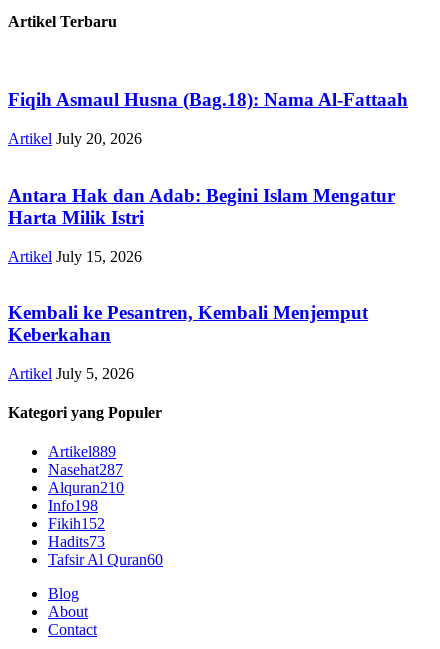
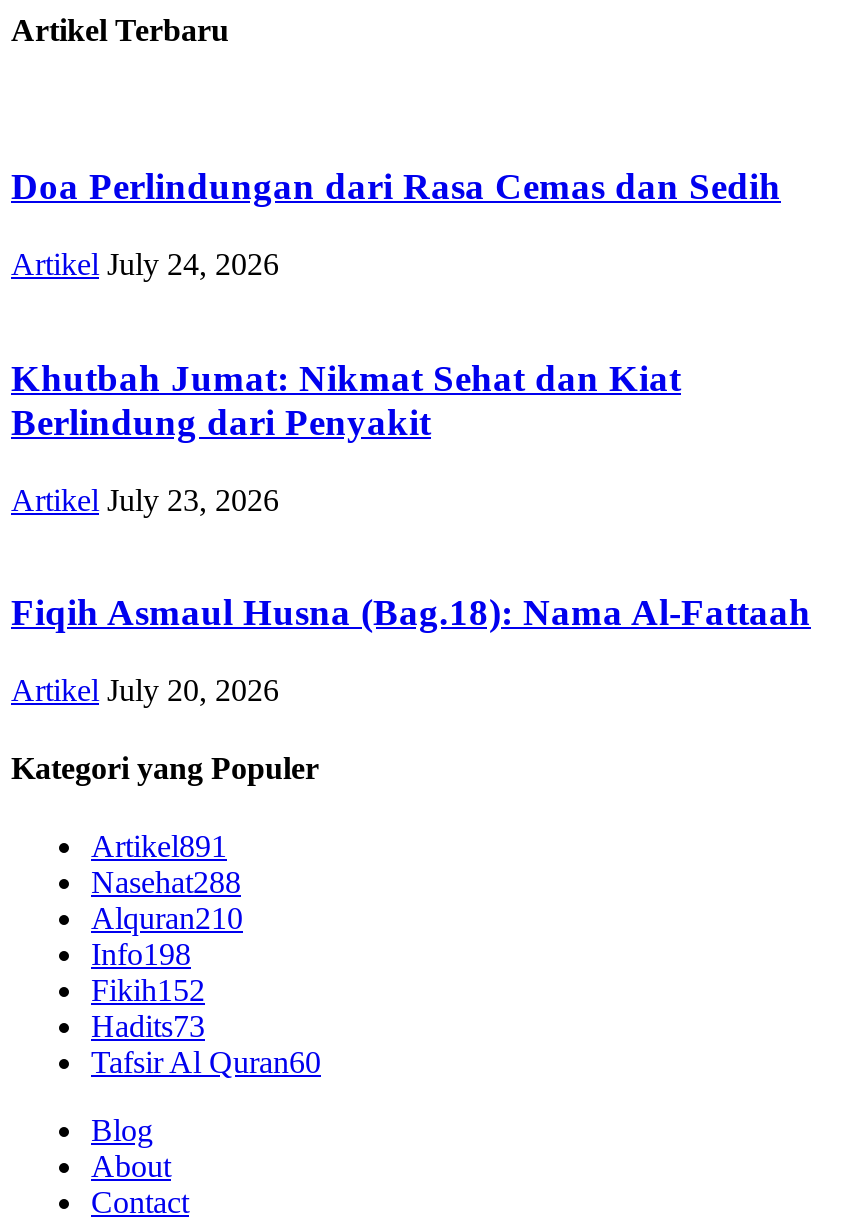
+ Doa Perlindungan dari Rasa Cemas dan Sedih
+ Artikel July 24, 2026
+ Khutbah Jumat: Nikmat Sehat dan Kiat
+ Berlindung dari Penyakit
+ Artikel July 23, 2026

moved down: Fiqih Asmaul Husna (Bag.18): Nama Al-Fattaah | Artikel July 20, 2026

- Antara Hak dan Adab: Begini Islam Mengatur
- Harta Milik Istri
- Artikel July 15, 2026
- Kembali ke Pesantren, Kembali Menjemput
- Keberkahan
- Artikel July 5, 2026

- Artikel889
+ Artikel891

- Nasehat287
+ Nasehat288
